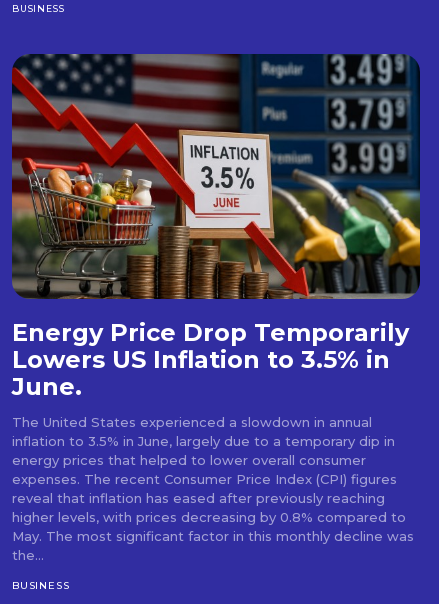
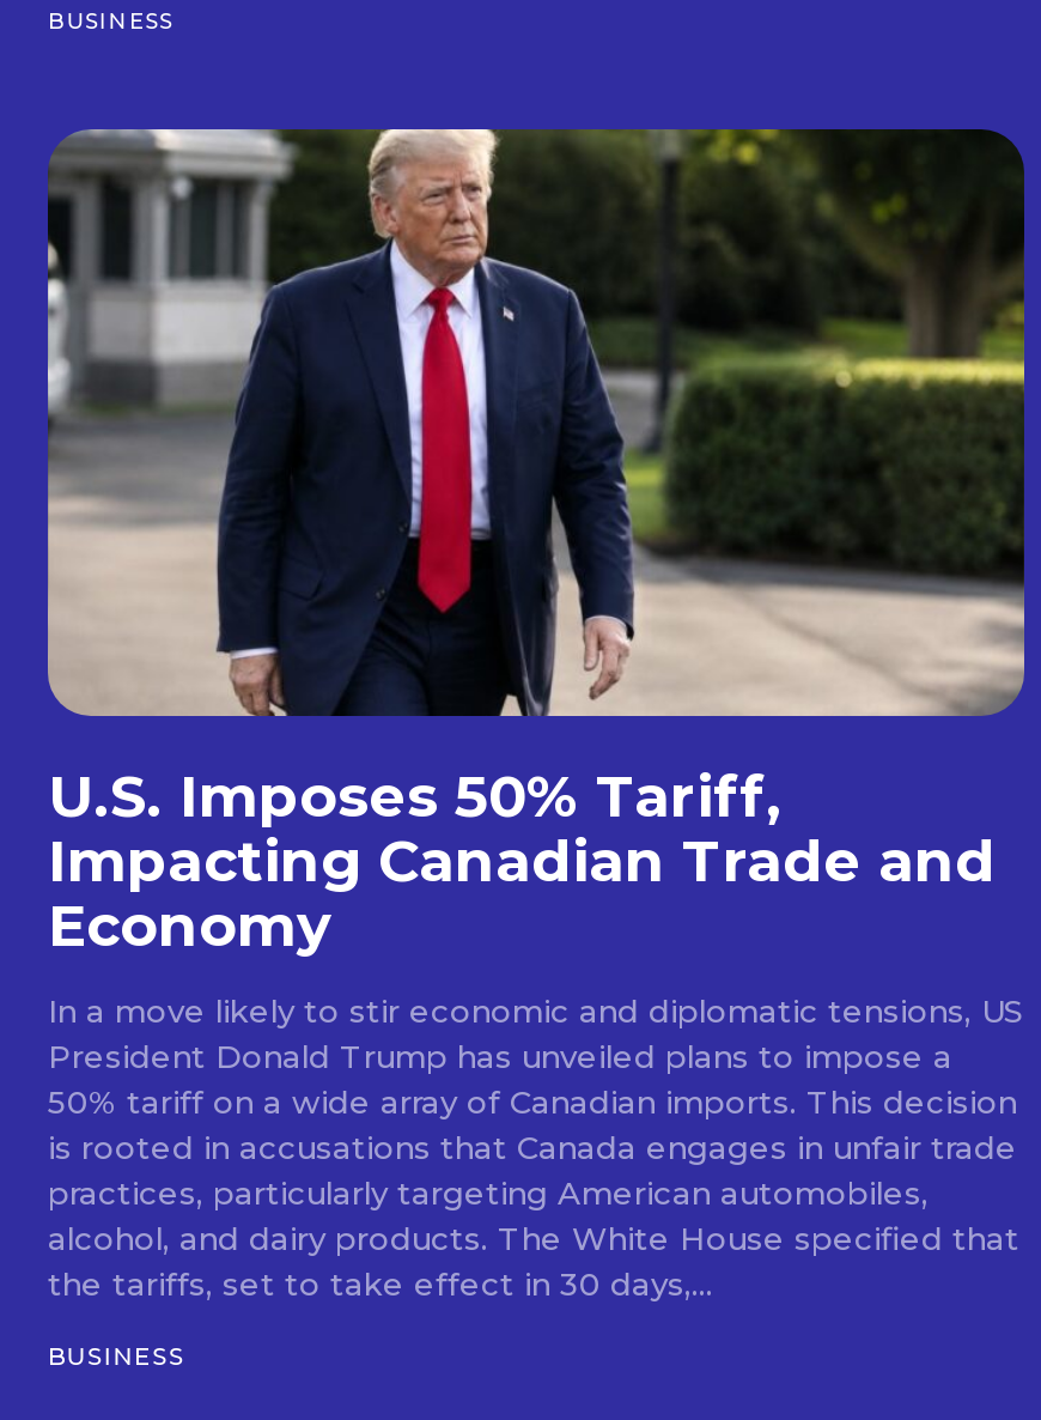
- [image]
- Energy Price Drop Temporarily
- Lowers US Inflation to 3.5% in
- June.
- The United States experienced a slowdown in annual
- inflation to 3.5% in June, largely due to a temporary dip in
- energy prices that helped to lower overall consumer
- expenses. The recent Consumer Price Index (CPI) figures
- reveal that inflation has eased after previously reaching
- higher levels, with prices decreasing by 0.8% compared to
- May. The most significant factor in this monthly decline was
- the...
+ [image]
+ U.S. Imposes 50% Tariff,
+ Impacting Canadian Trade and
+ Economy
+ In a move likely to stir economic and diplomatic tensions, US
+ President Donald Trump has unveiled plans to impose a
+ 50% tariff on a wide array of Canadian imports. This decision
+ is rooted in accusations that Canada engages in unfair trade
+ practices, particularly targeting American automobiles,
+ alcohol, and dairy products. The White House specified that
+ the tariffs, set to take effect in 30 days,...
